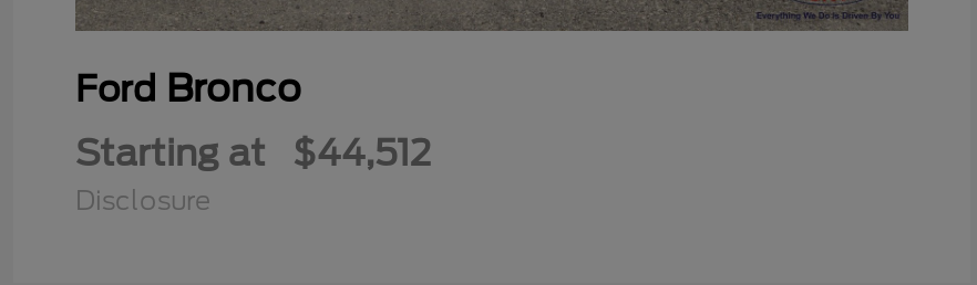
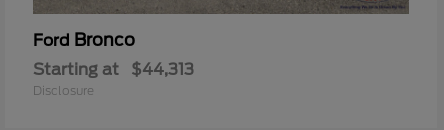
- Starting at $44,512
+ Starting at $44,313
